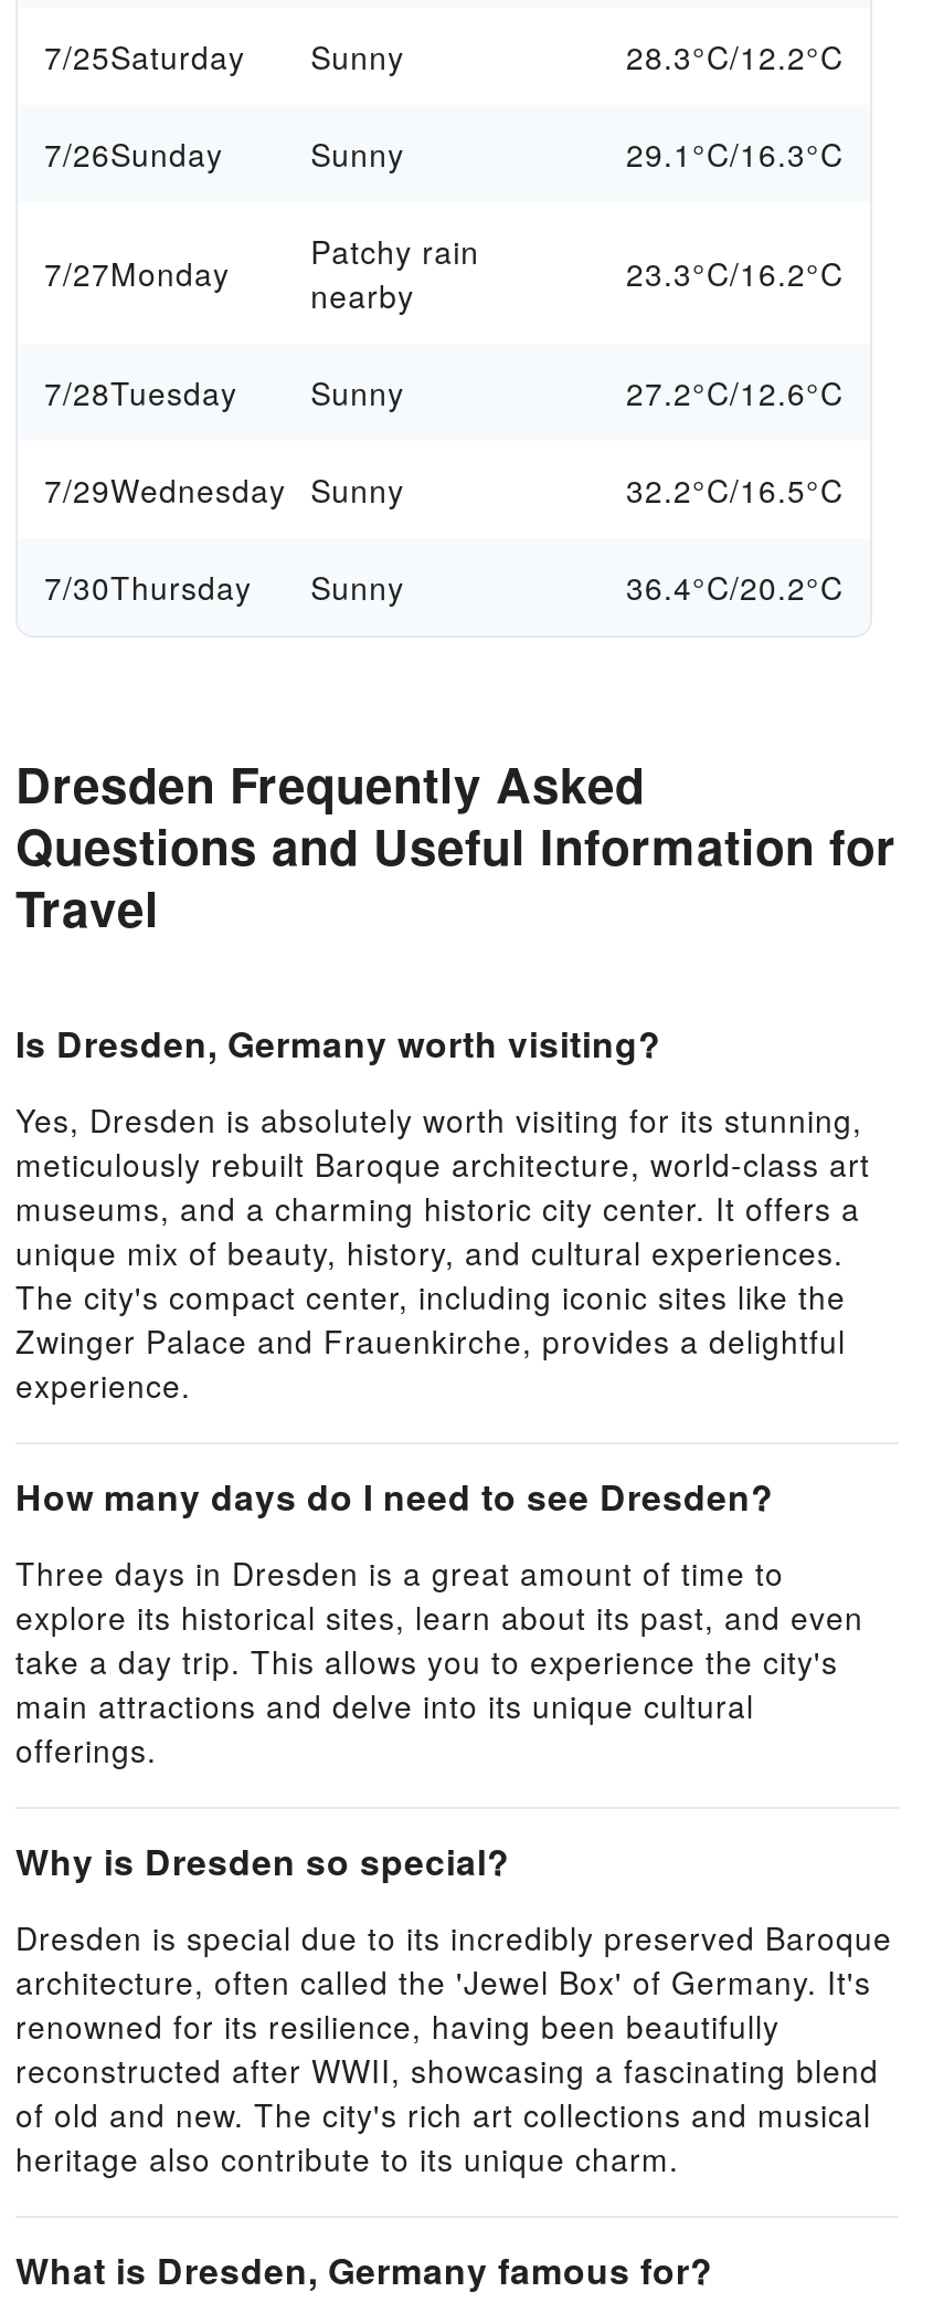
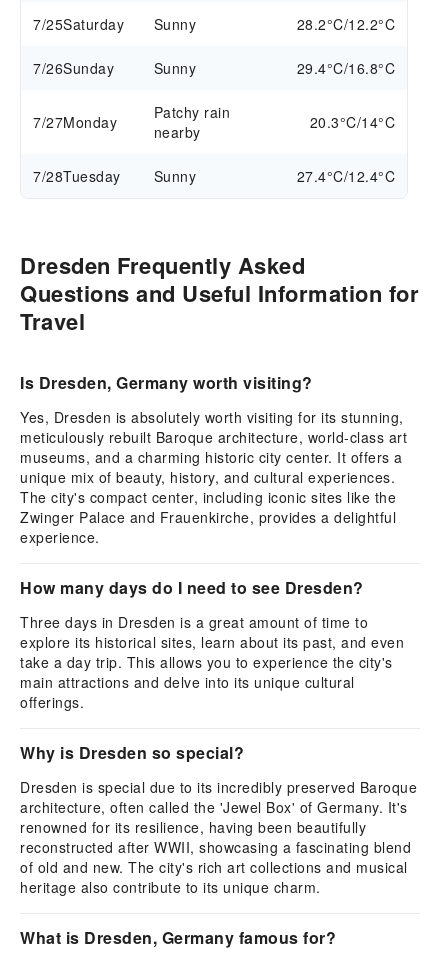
- 28.3°C/12.2°C
+ 28.2°C/12.2°C

- 29.1°C/16.3°C
+ 29.4°C/16.8°C

- 23.3°C/16.2°C
+ 20.3°C/14°C

- 27.2°C/12.6°C
- 7/29Wednesday Sunny
- 32.2°C/16.5°C
- 7/30Thursday
- Sunny
- 36.4°C/20.2°C
+ 27.4°C/12.4°C
